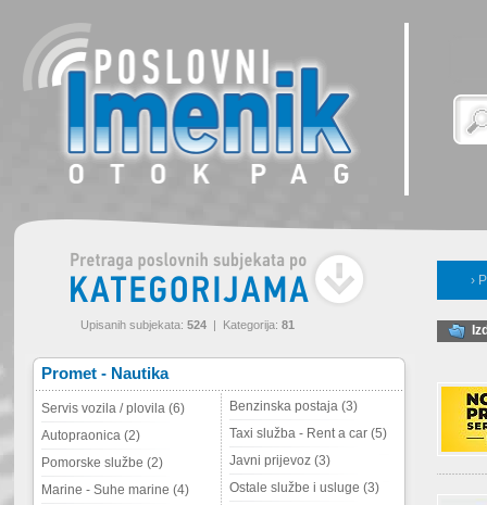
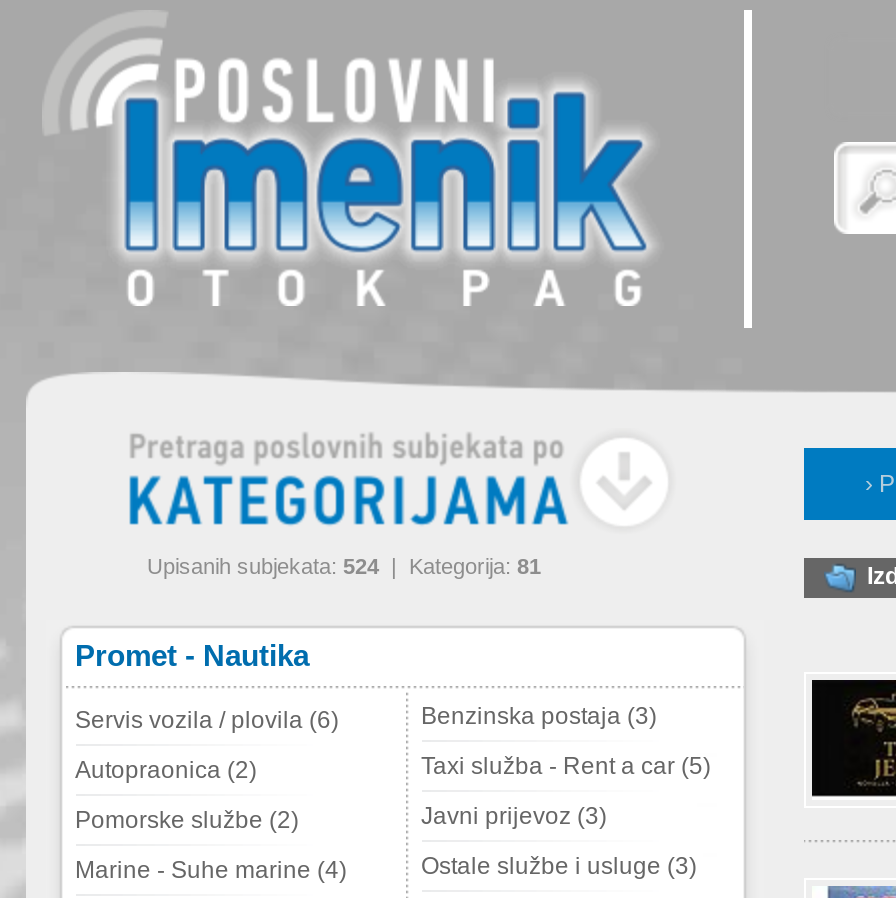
- [image]
+ [image]
